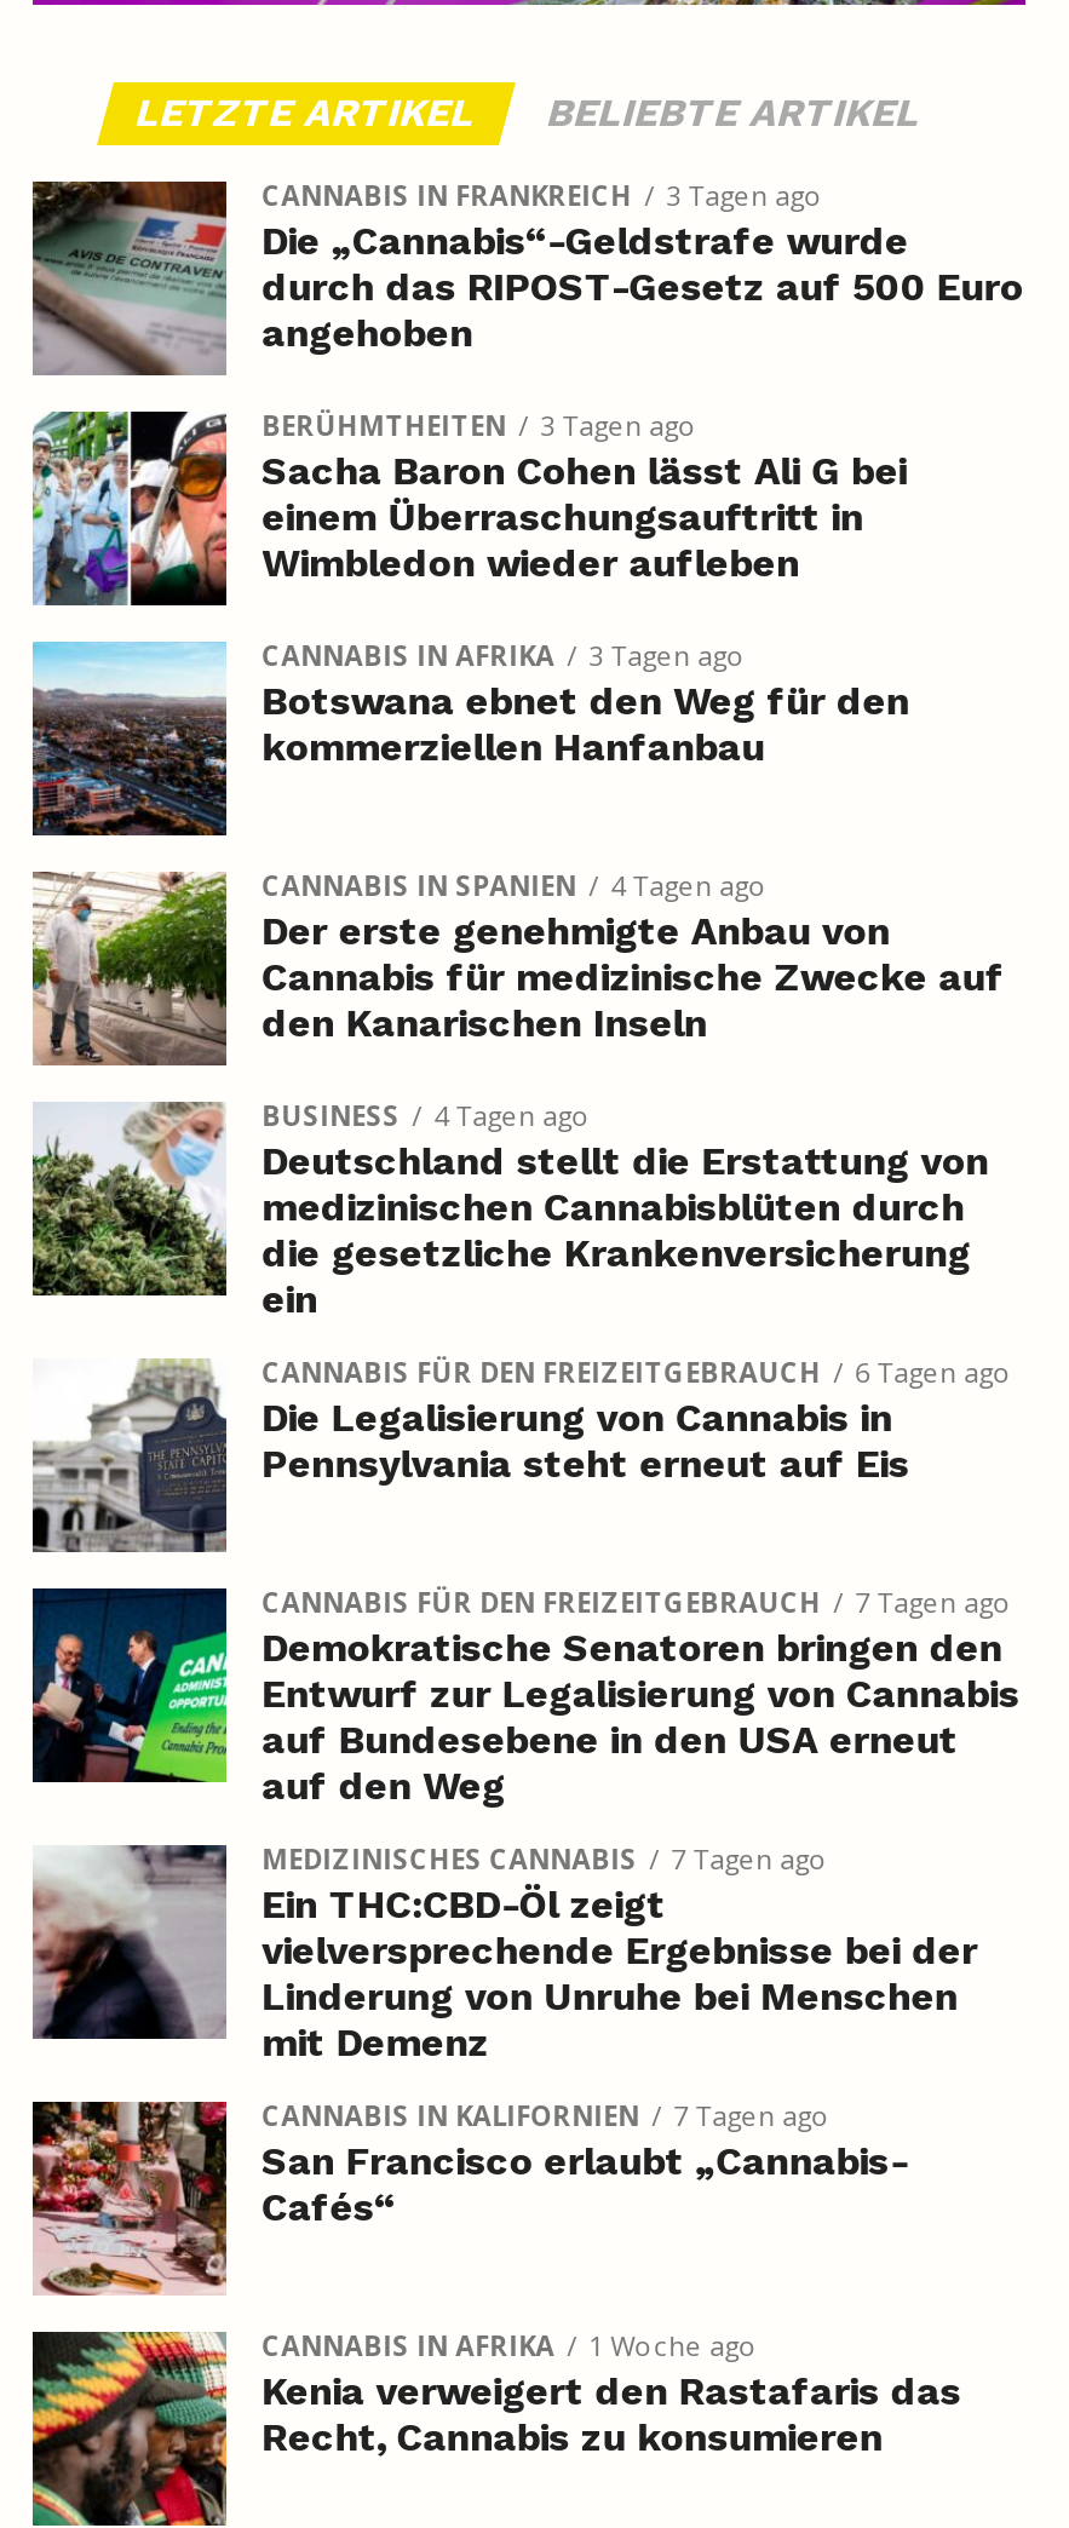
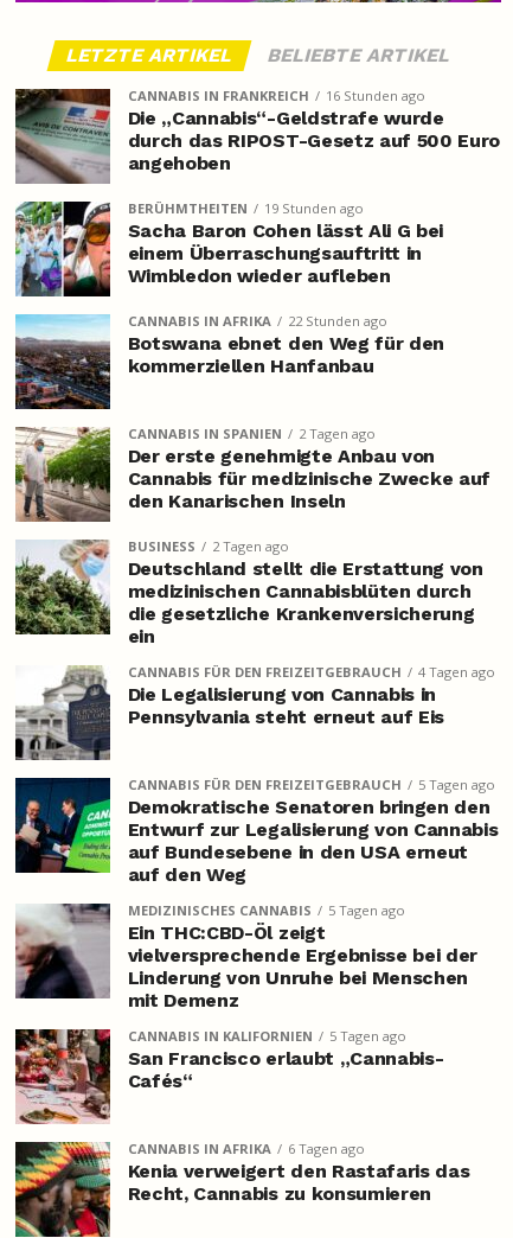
- CANNABIS IN FRANKREICH 3 Tagen ago
+ CANNABIS IN FRANKREICH 16 Stunden ago

- BERÜHMTHEITEN 3 Tagen ago
+ BERÜHMTHEITEN 19 Stunden ago

- CANNABIS IN AFRIKA 3 Tagen ago
+ CANNABIS IN AFRIKA 22 Stunden ago

- CANNABIS IN SPANIEN 4 Tagen ago
+ CANNABIS IN SPANIEN 2 Tagen ago

- BUSINESS 4 Tagen ago
+ BUSINESS 2 Tagen ago

- CANNABIS FÜR DEN FREIZEITGEBRAUCH 6 Tagen ago
+ CANNABIS FÜR DEN FREIZEITGEBRAUCH 4 Tagen ago

- CANNABIS FÜR DEN FREIZEITGEBRAUCH 7 Tagen ago
+ CANNABIS FÜR DEN FREIZEITGEBRAUCH 5 Tagen ago

- MEDIZINISCHES CANNABIS 7 Tagen ago
+ MEDIZINISCHES CANNABIS 5 Tagen ago

- CANNABIS IN KALIFORNIEN 7 Tagen ago
+ CANNABIS IN KALIFORNIEN 5 Tagen ago

- CANNABIS IN AFRIKA 1 Woche ago
+ CANNABIS IN AFRIKA 6 Tagen ago
